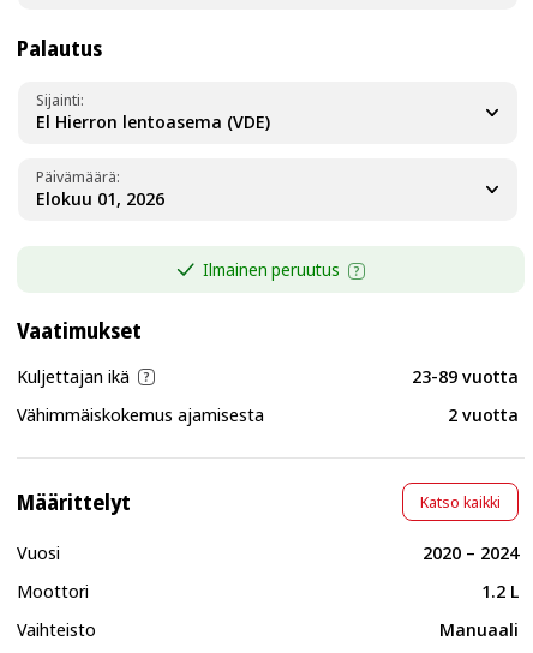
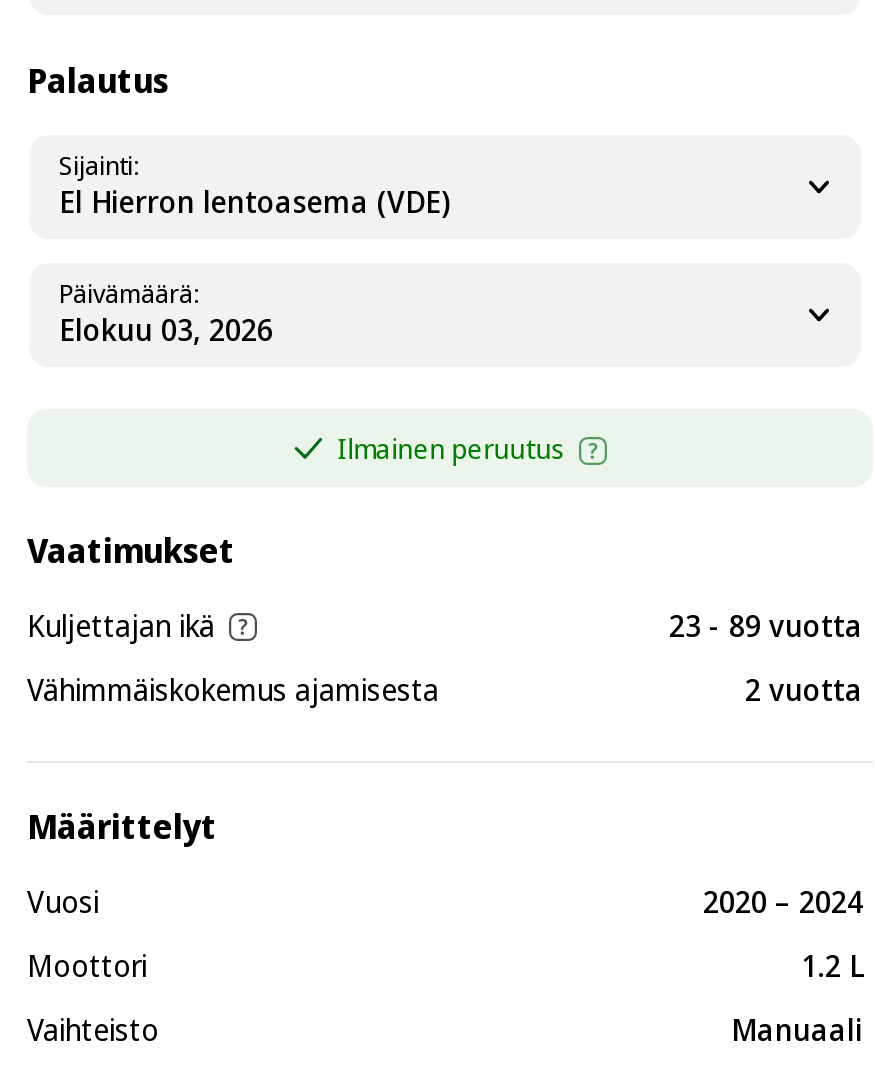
- 23-89 vuotta
+ 23 - 89 vuotta

- Katso kaikki
